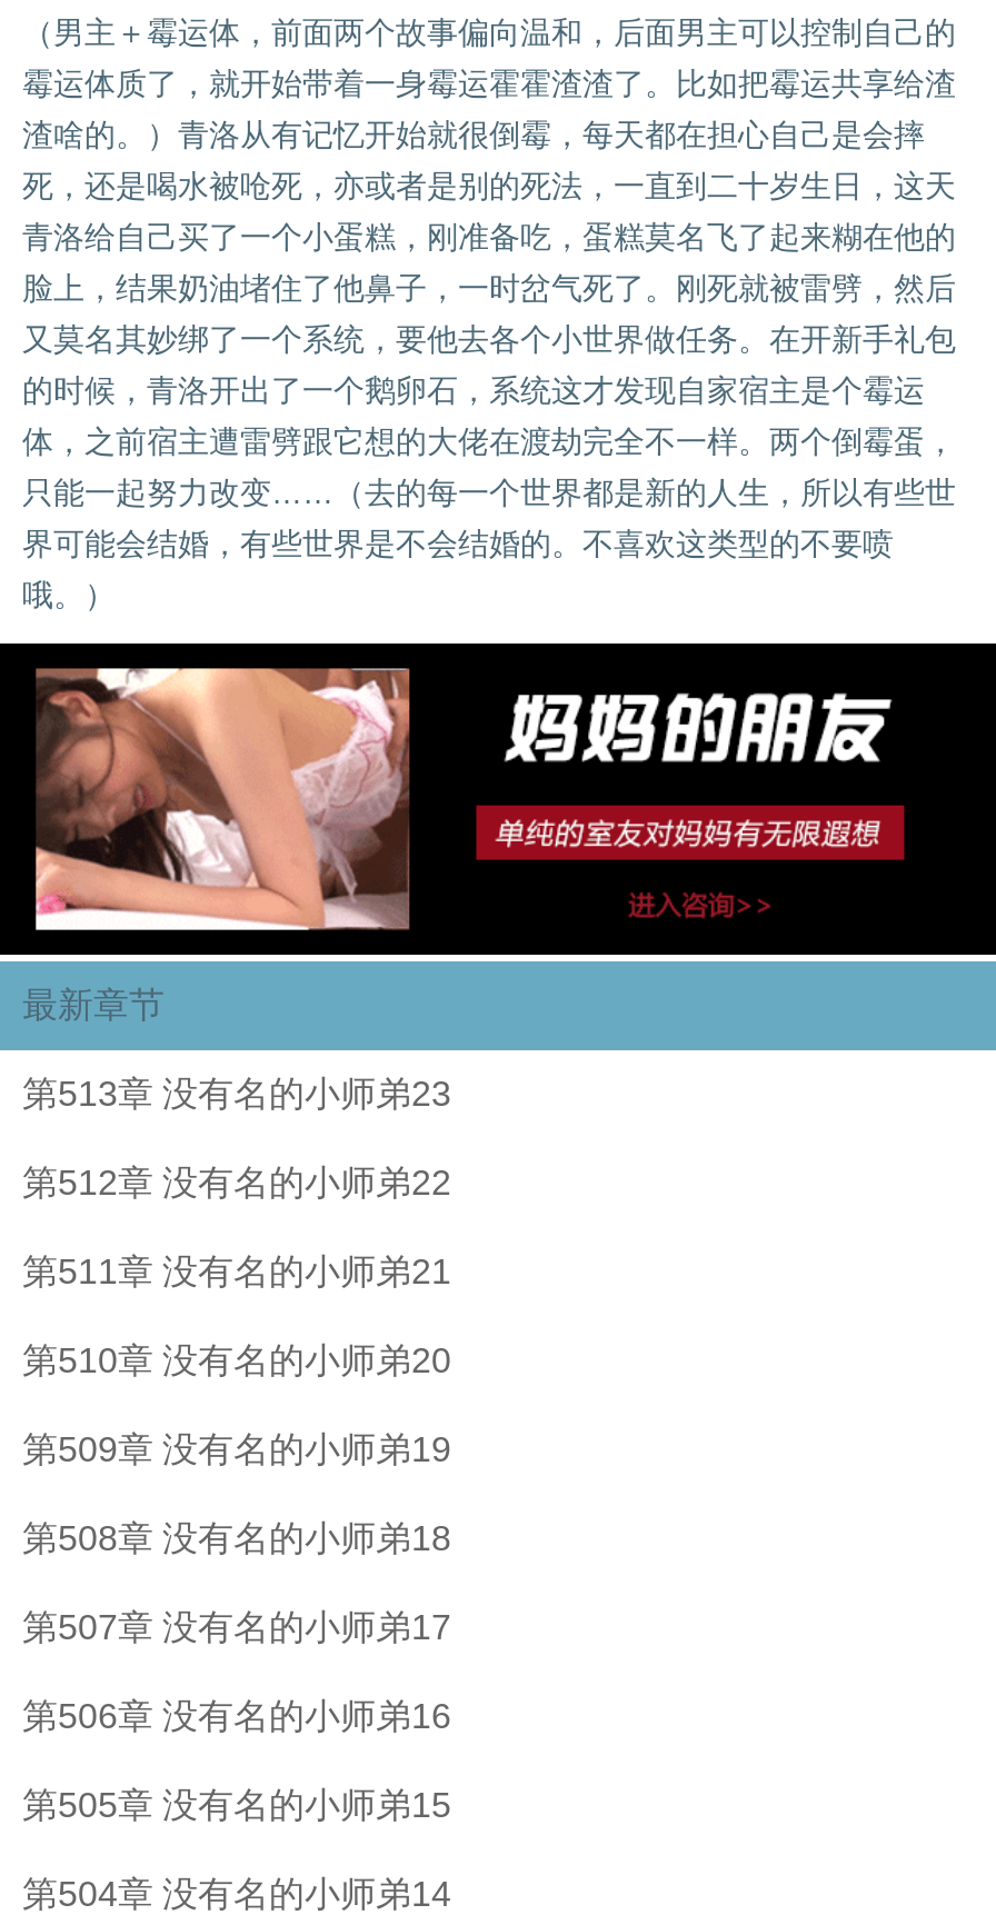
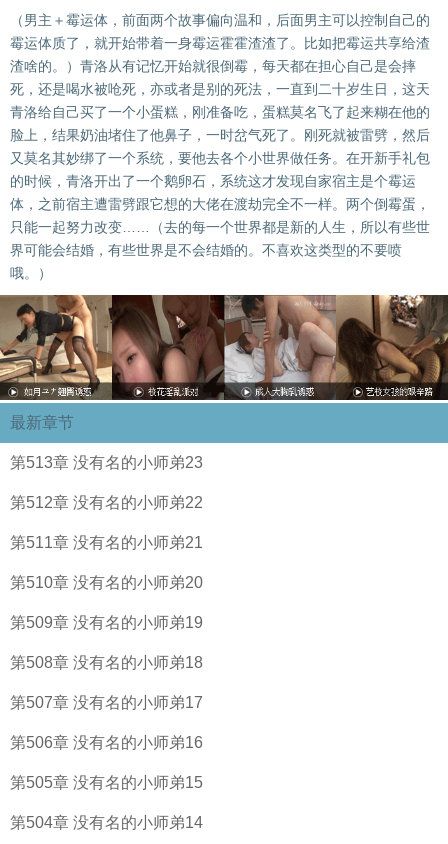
- [image]
+ [image]
